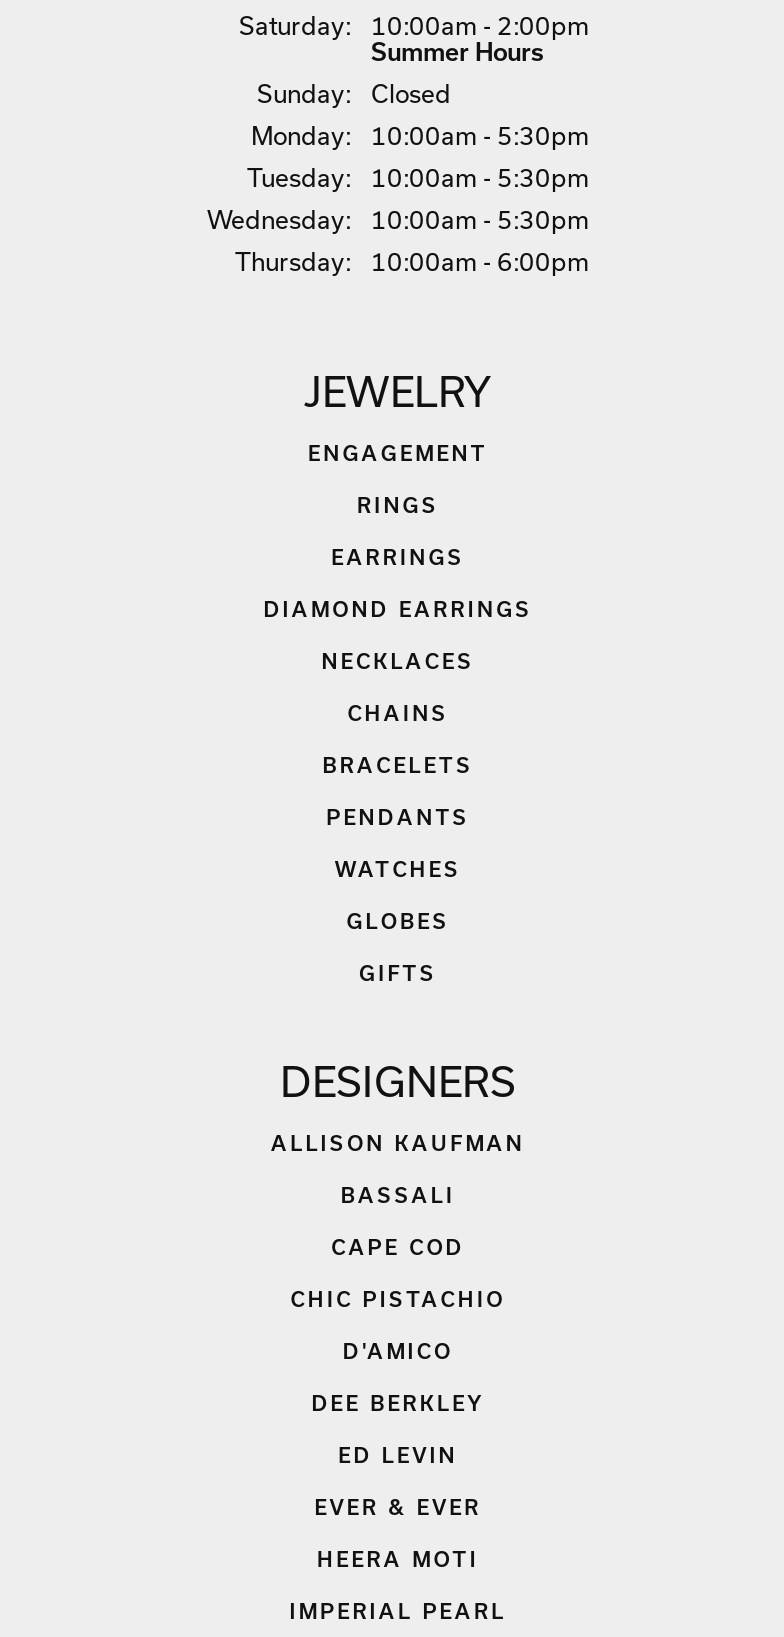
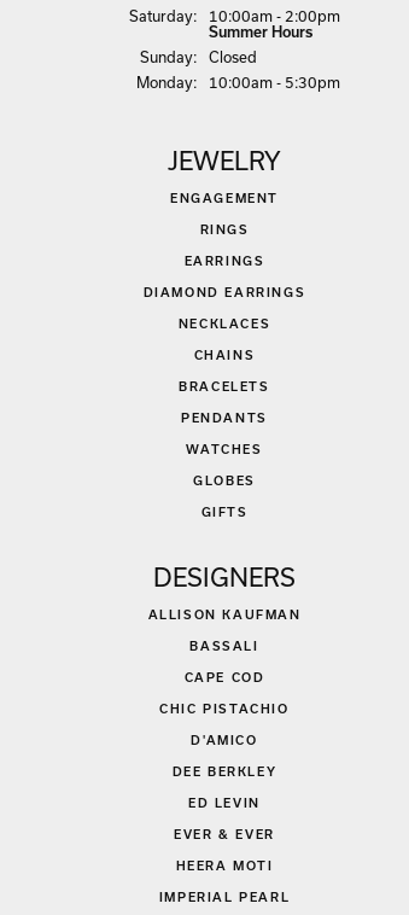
- Tuesday:
- 10:00am - 5:30pm
- Wednesday:
- 10:00am - 5:30pm
- Thu rsday:
- 10:00am - 6:00pm
